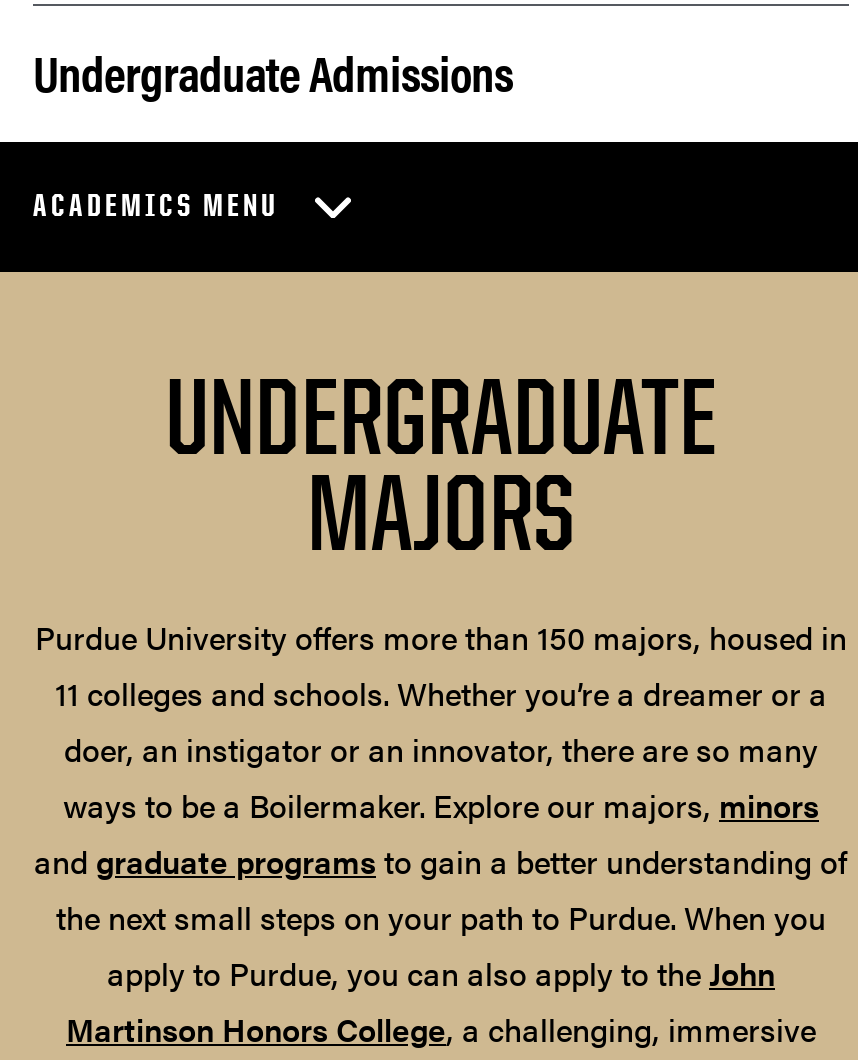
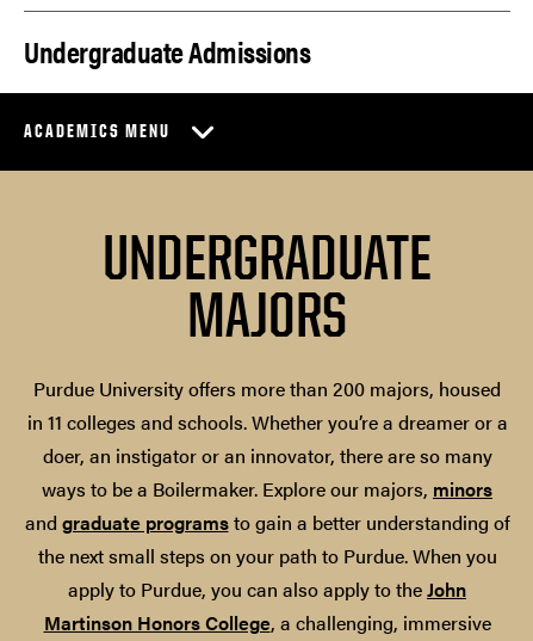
- Purdue University offers more than 150 majors, housed in
- 11 colleges and schools. Whether you’re a dreamer or a
+ Purdue University offers more than 200 majors, housed
+ in 11 colleges and schools. Whether you’re a dreamer or a
